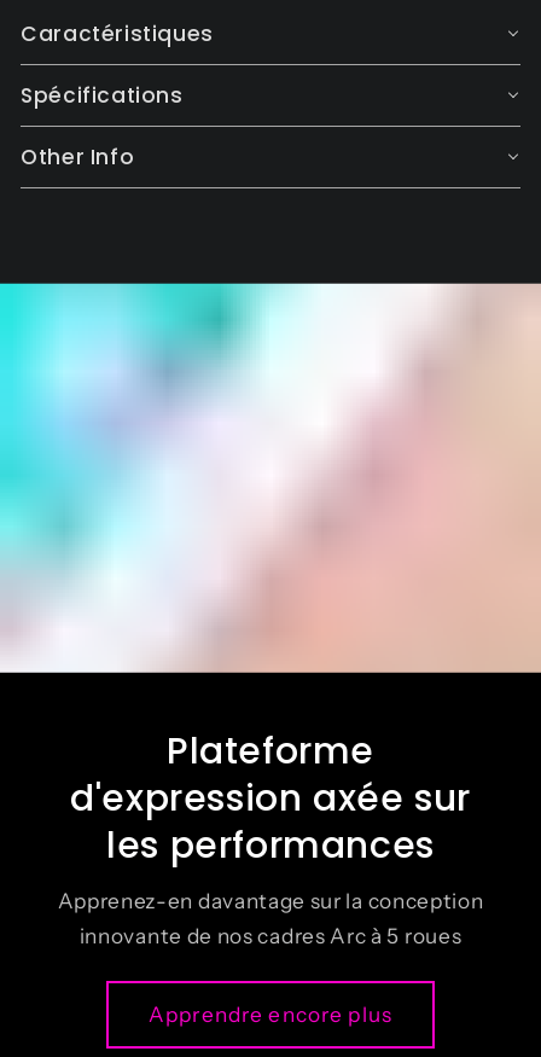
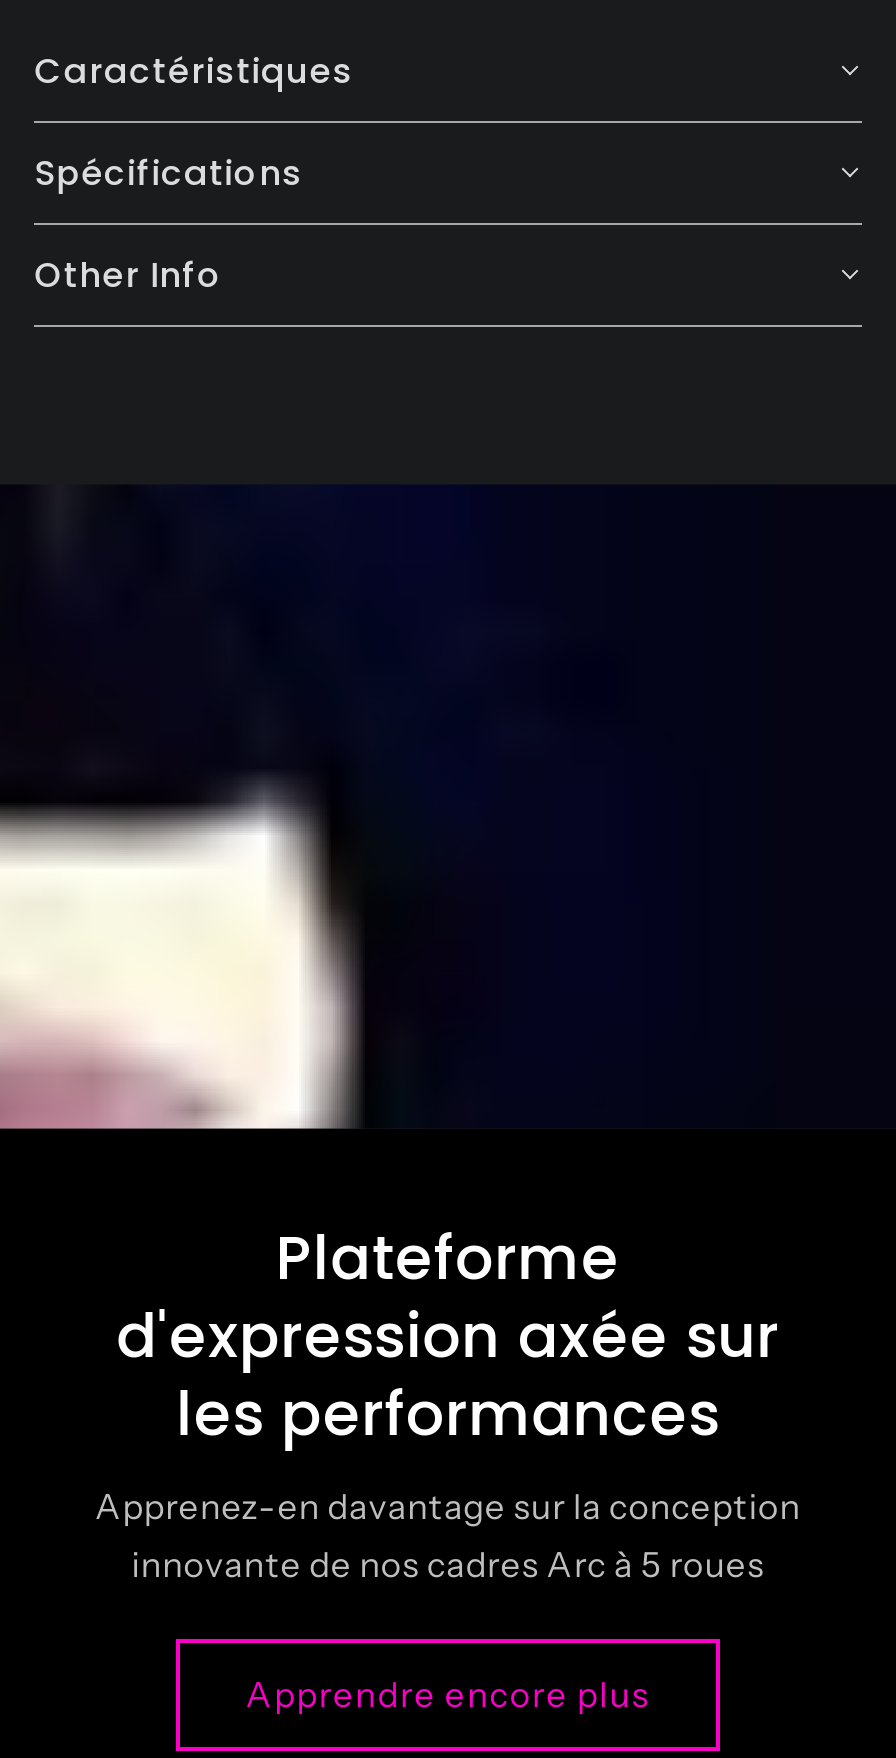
- [image]
+ [image]
